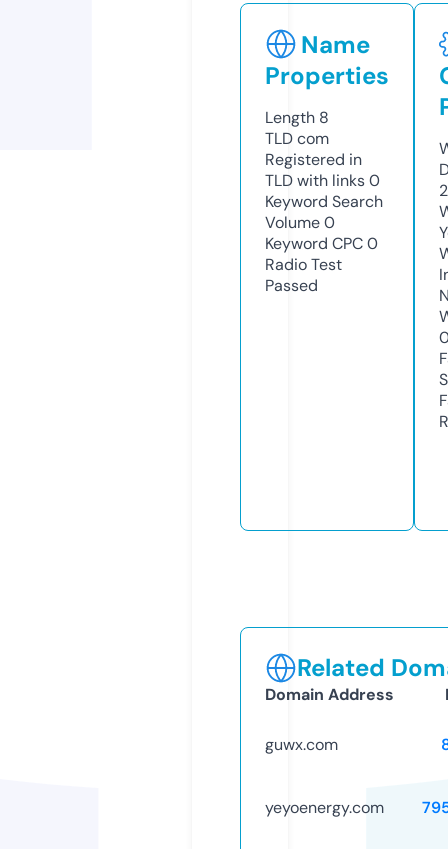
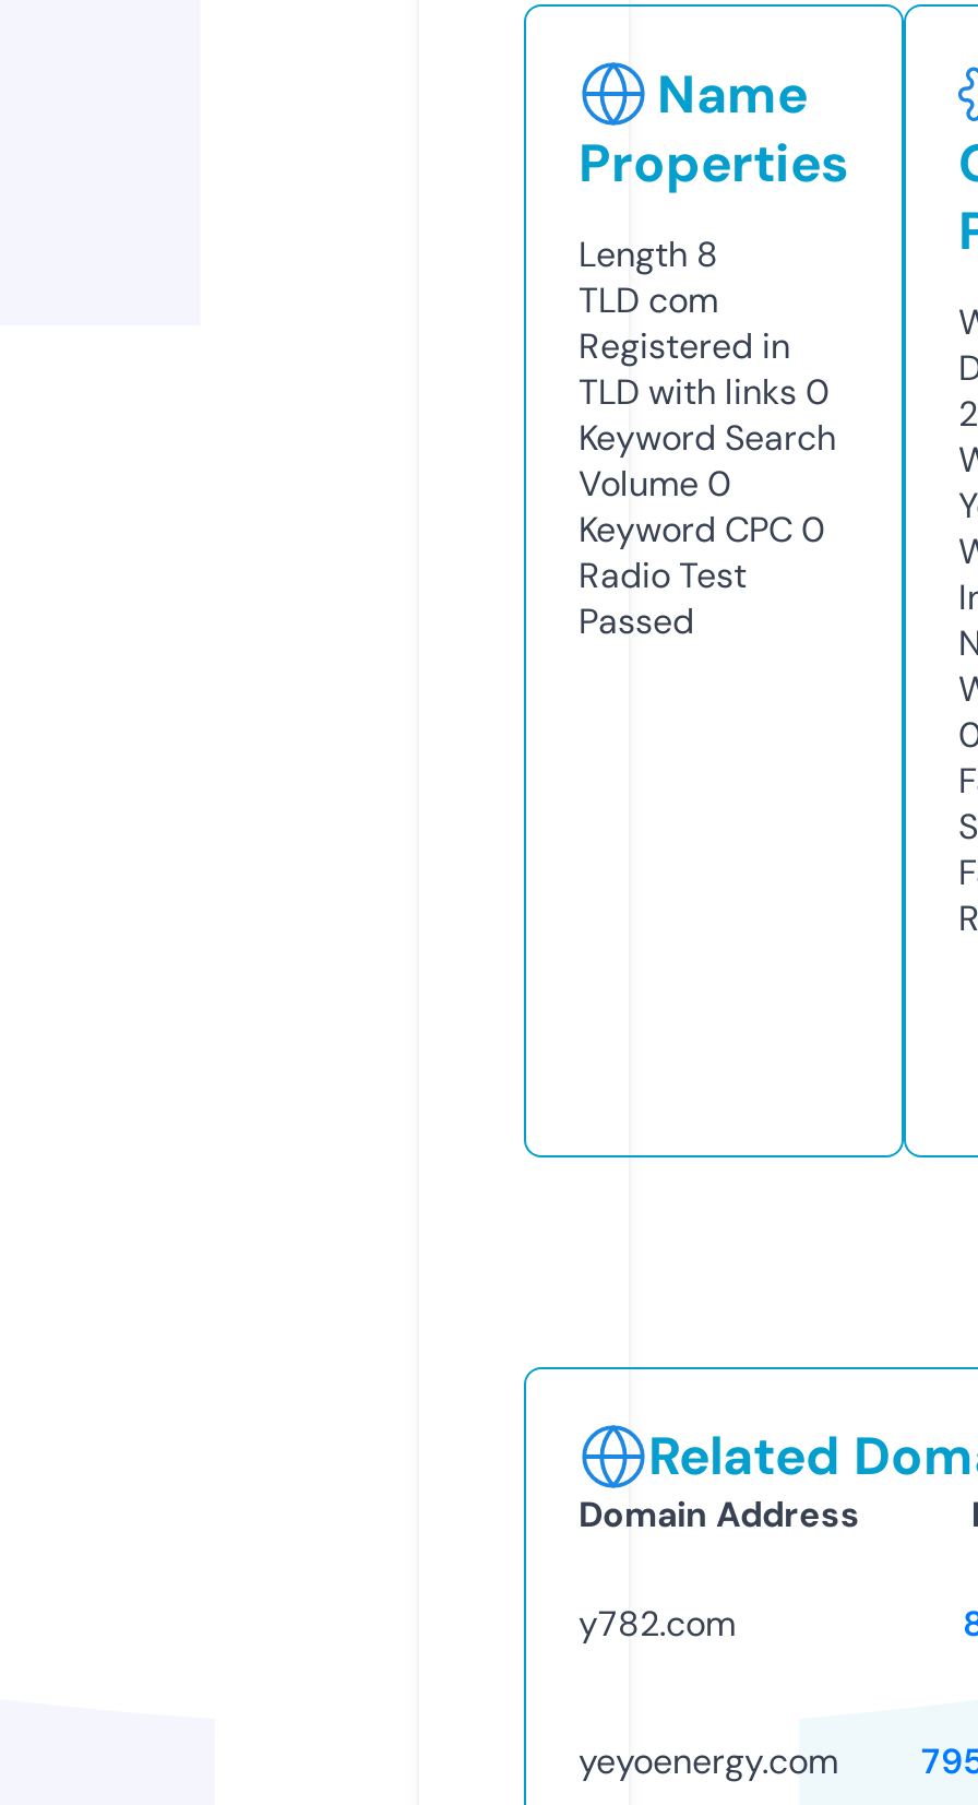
- guwx.com
+ y782.com
